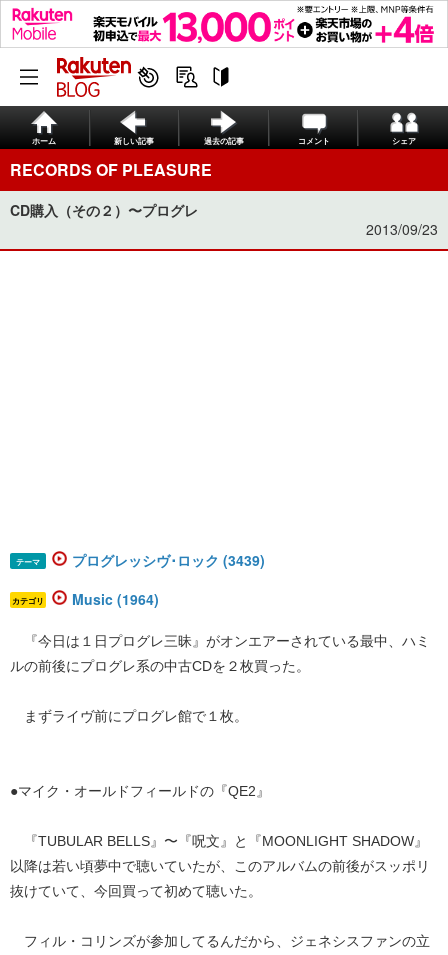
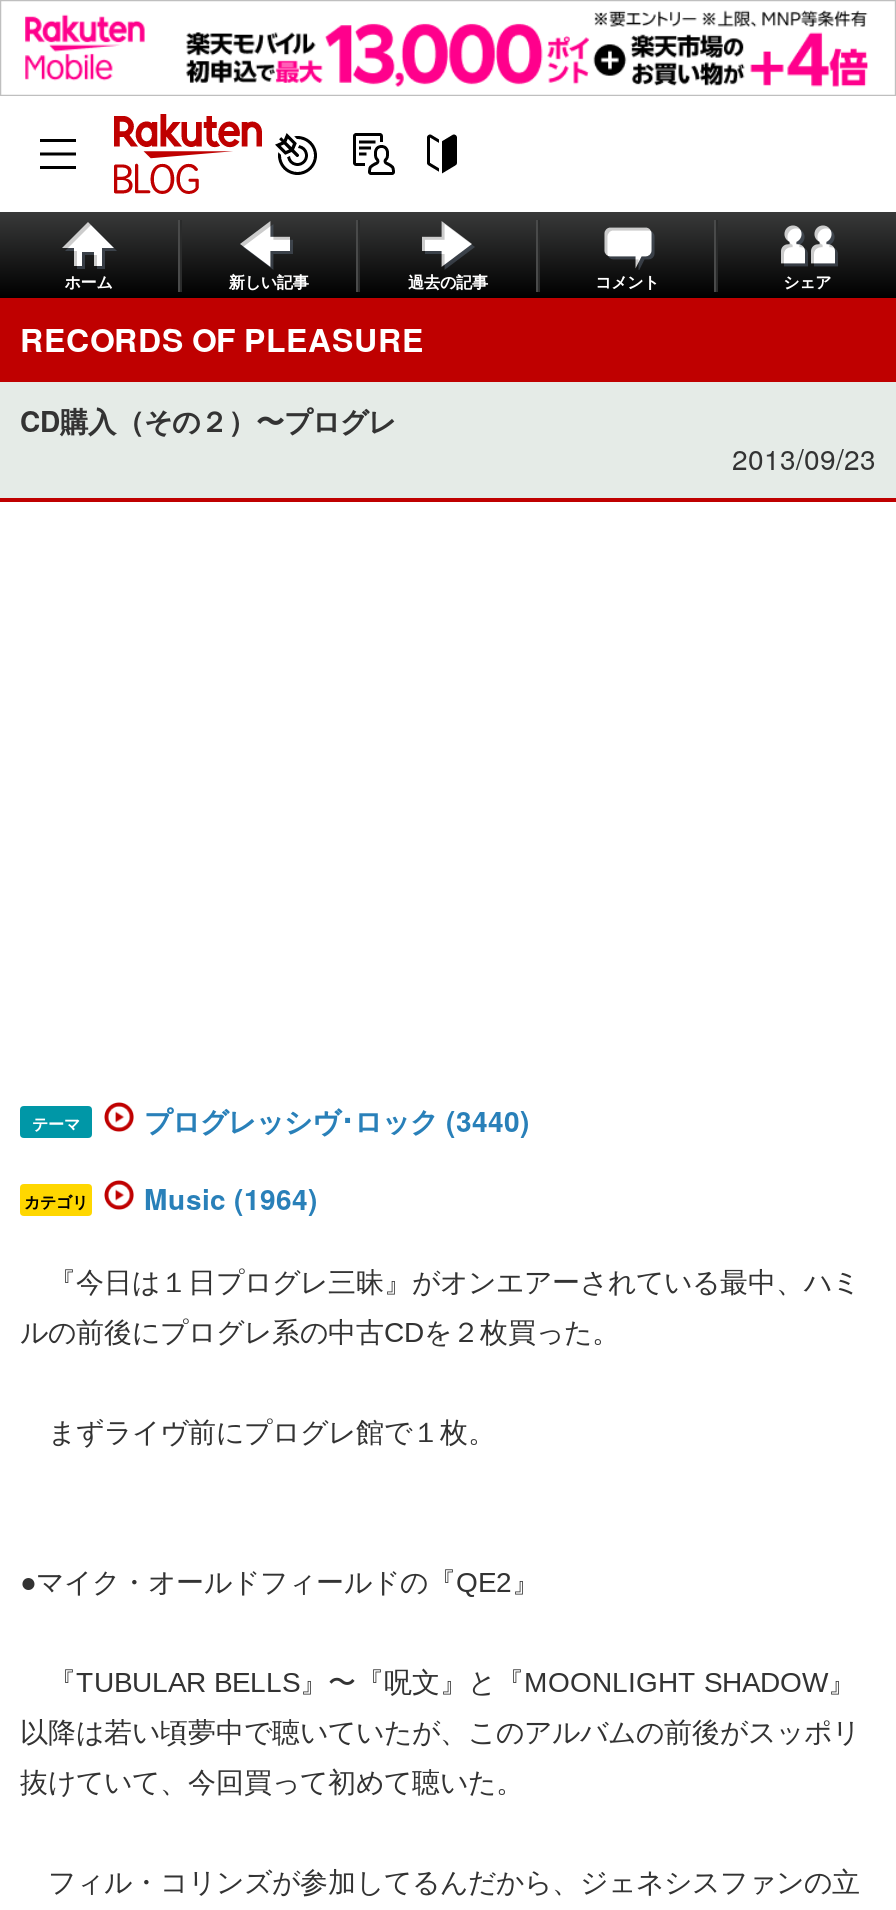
- プログレッシヴ･ロック (3439)
+ プログレッシヴ･ロック (3440)
